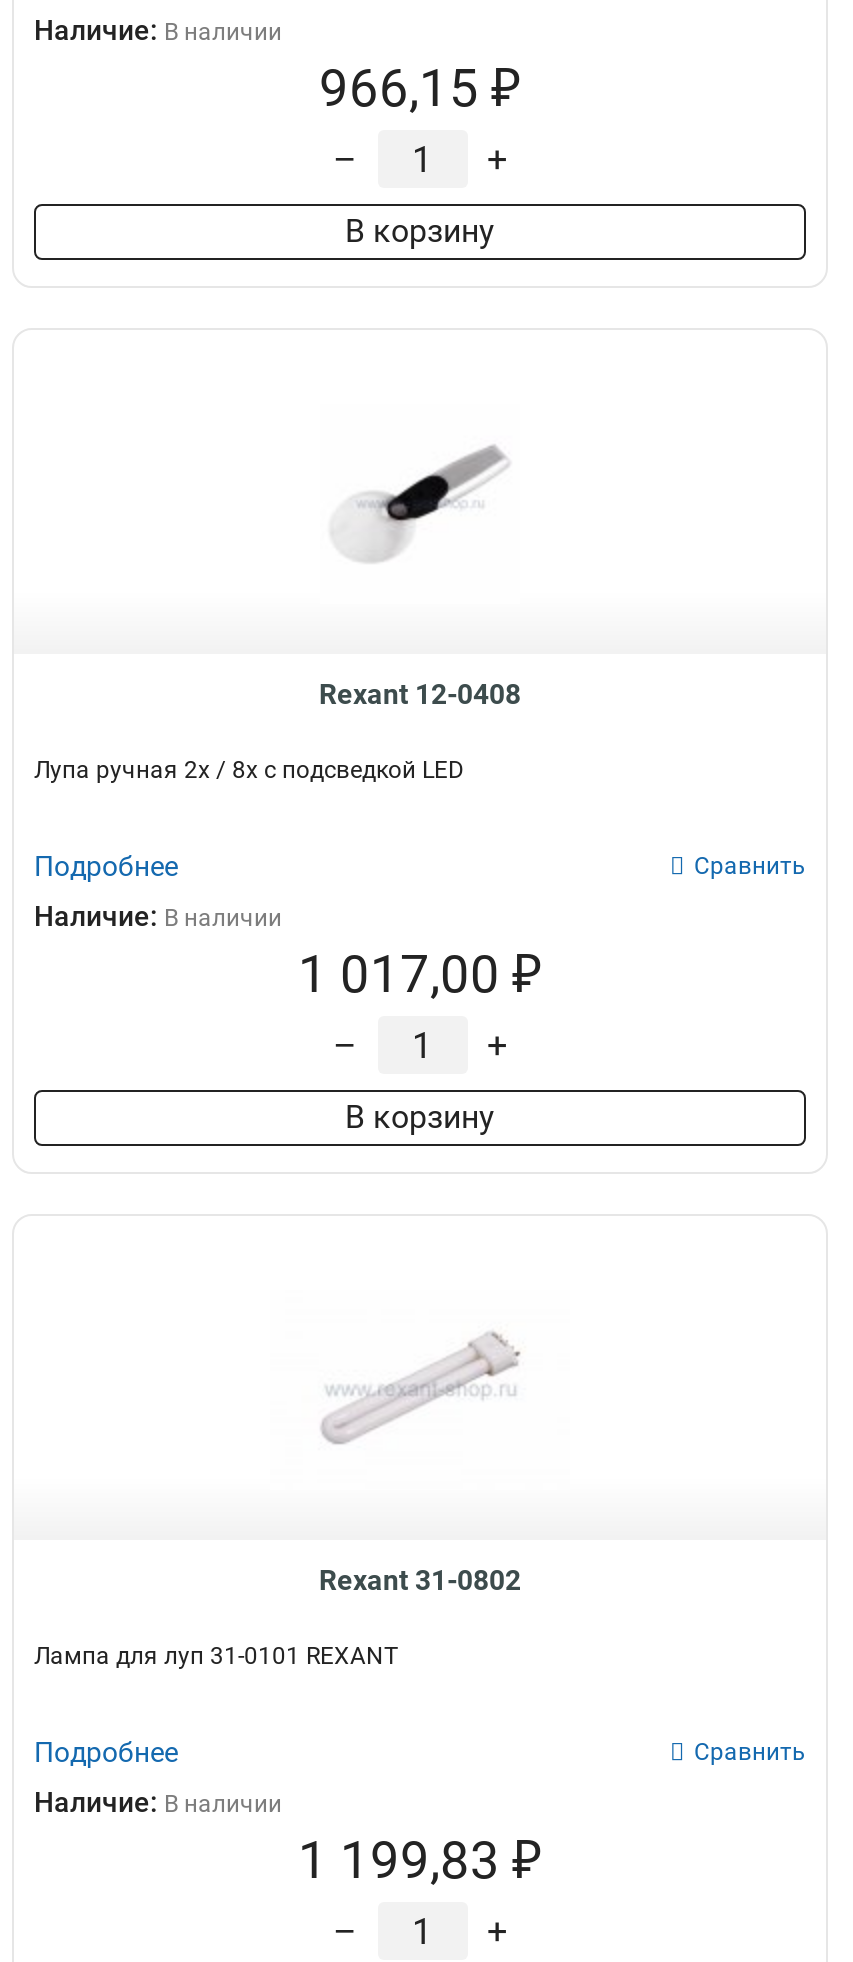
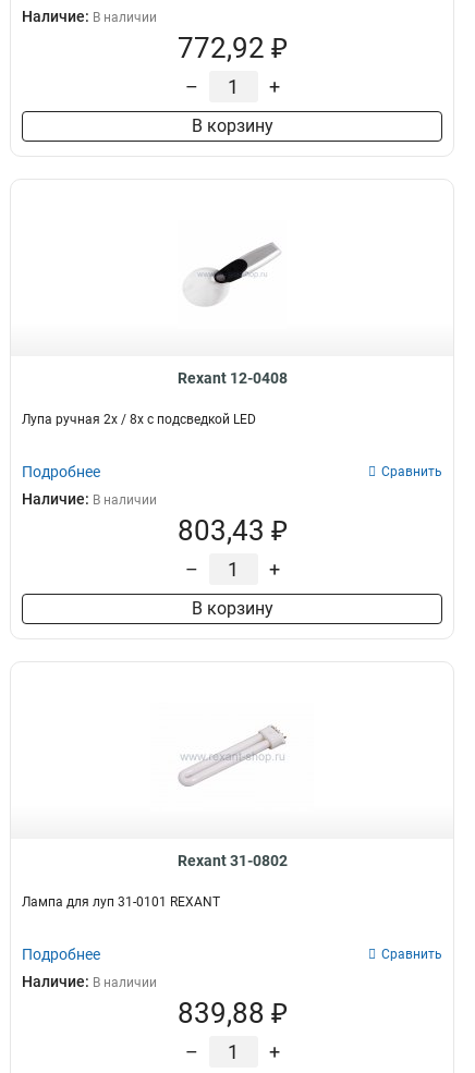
- 966,15 ₽
+ 772,92 ₽

- 1 017,00 ₽
+ 803,43 ₽

- 1 199,83 ₽
+ 839,88 ₽
